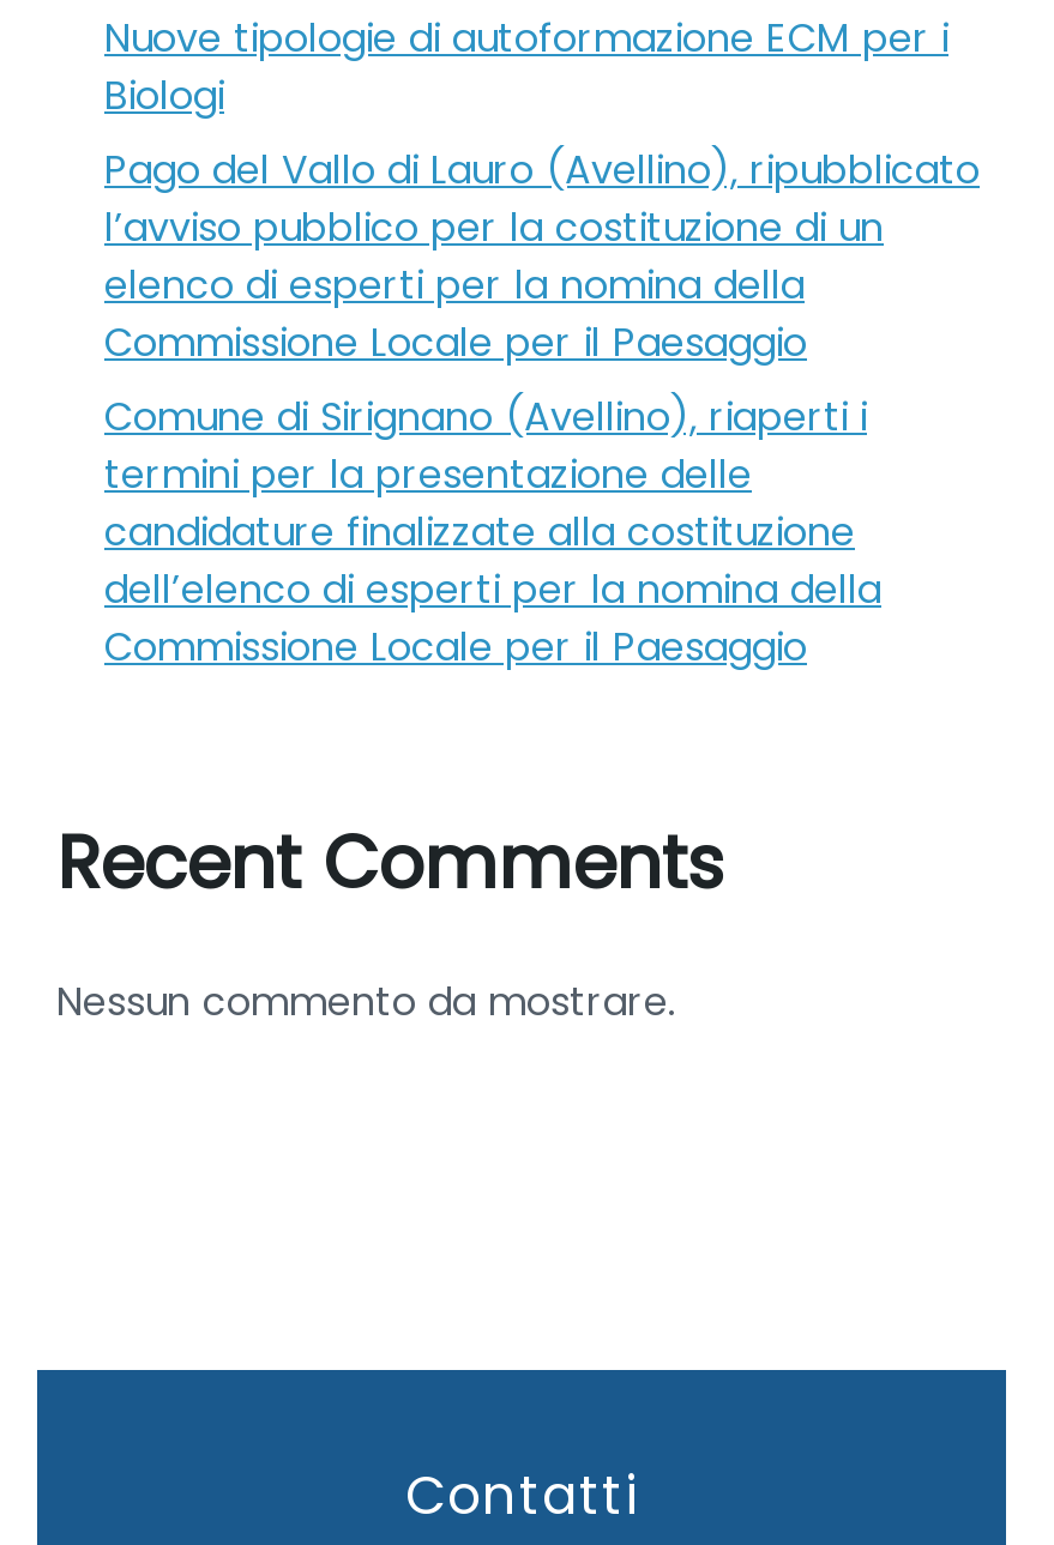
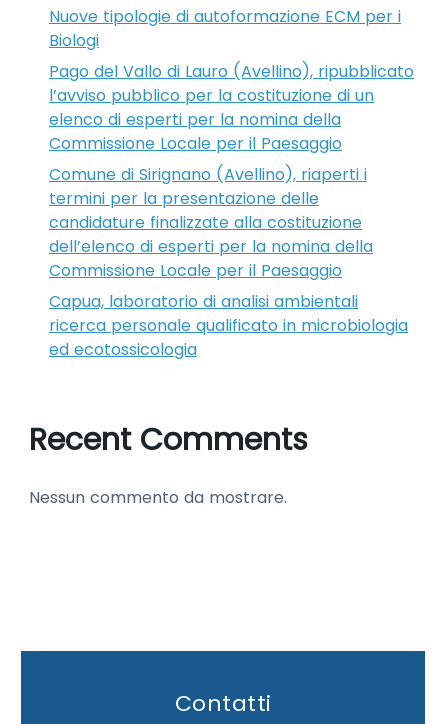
+ Capua, laboratorio di analisi ambientali
+ ricerca personale qualificato in microbiologia
+ ed ecotossicologia
